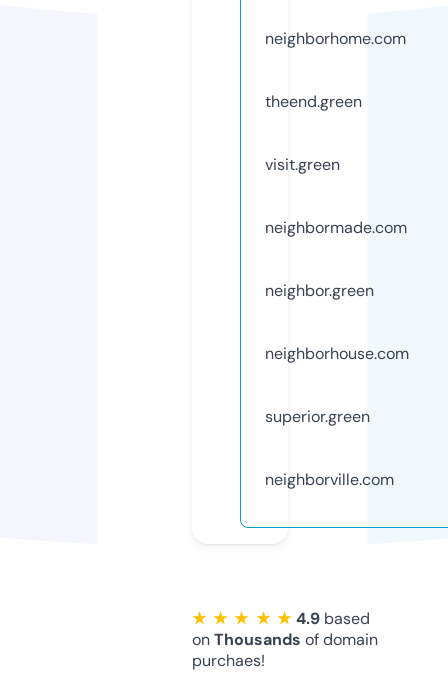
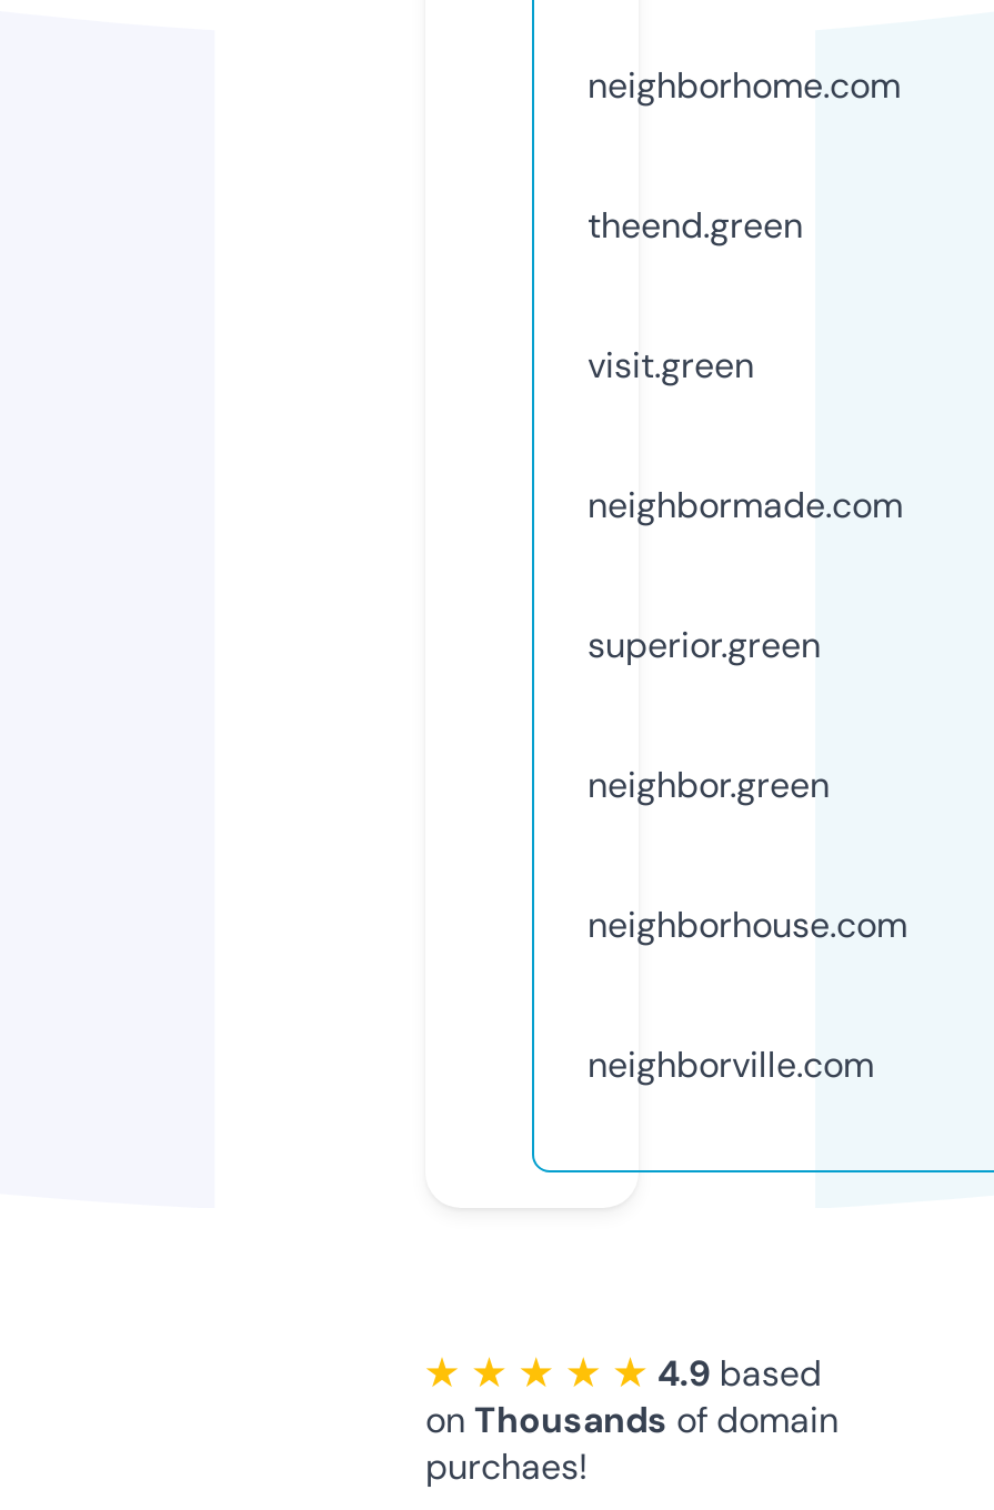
moved down: neighbor.green | neighborhouse.com

moved up: superior.green
